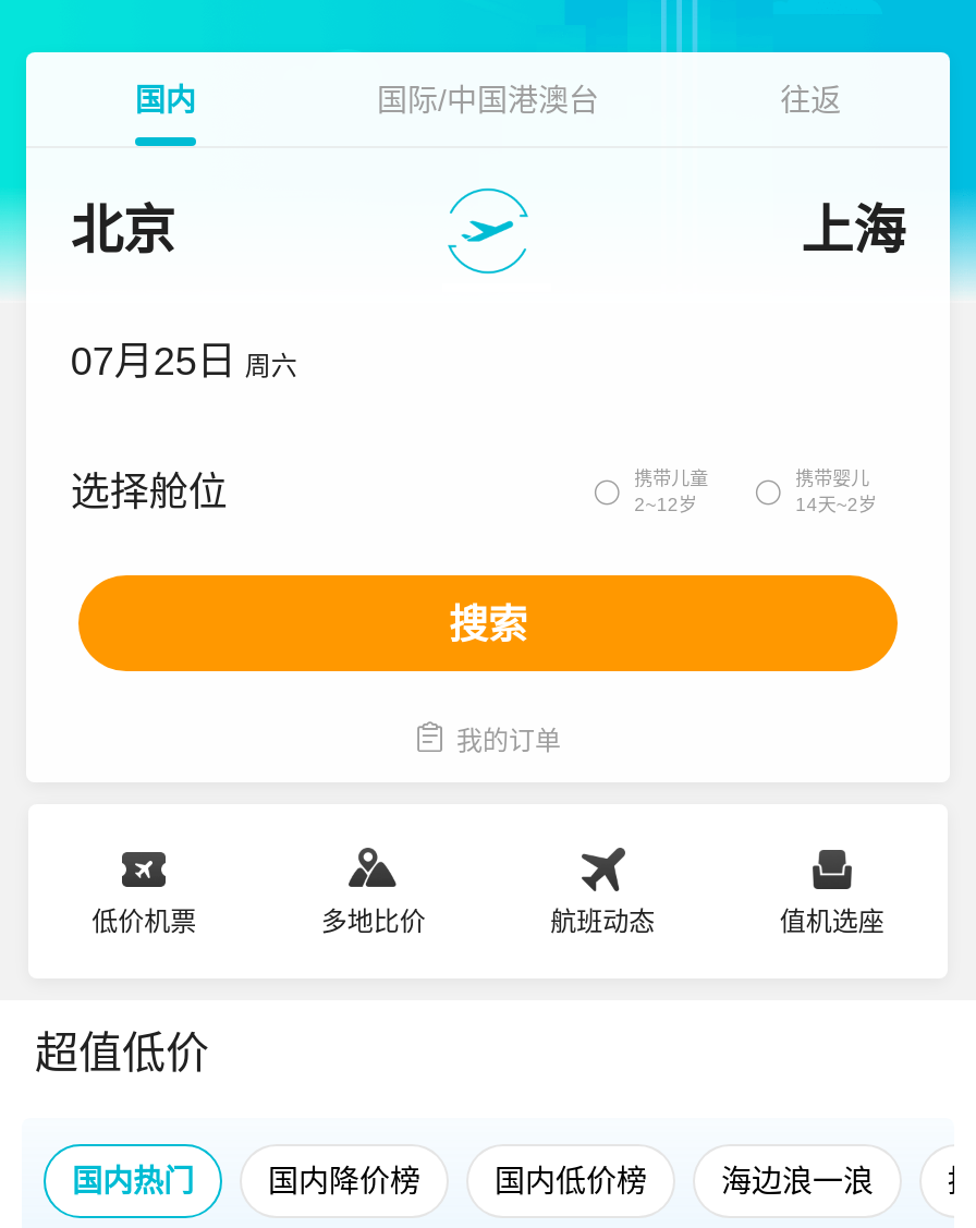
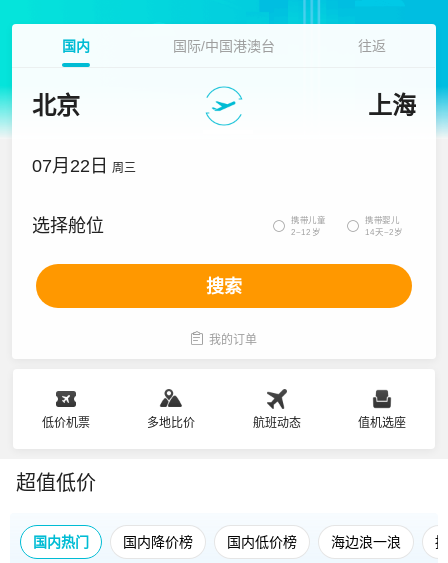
- 07月25日 周六
+ 07月22日 周三
